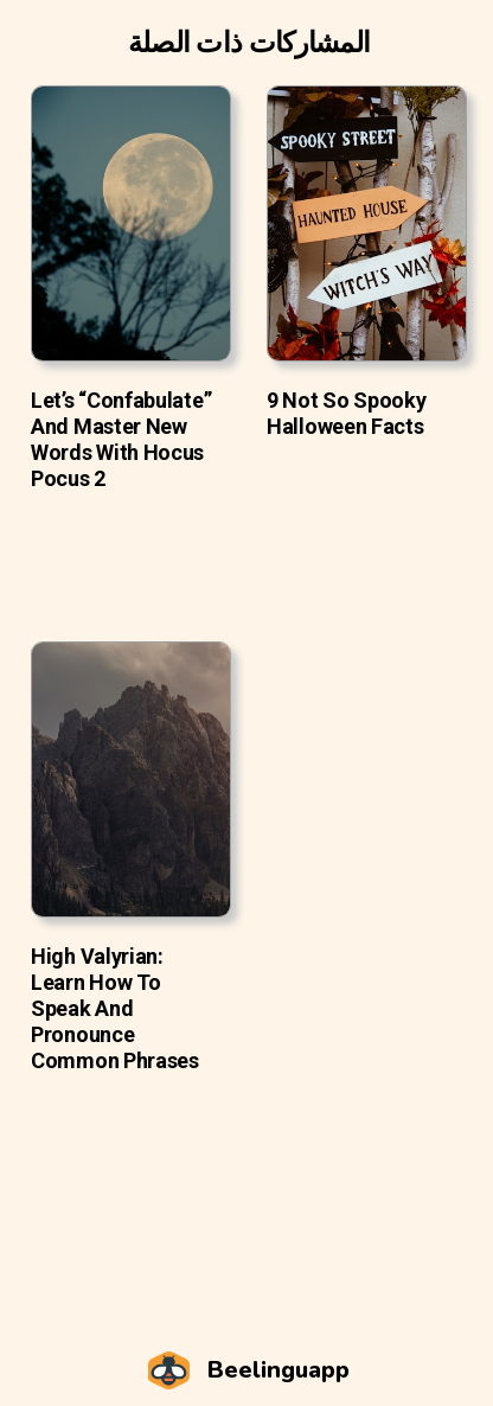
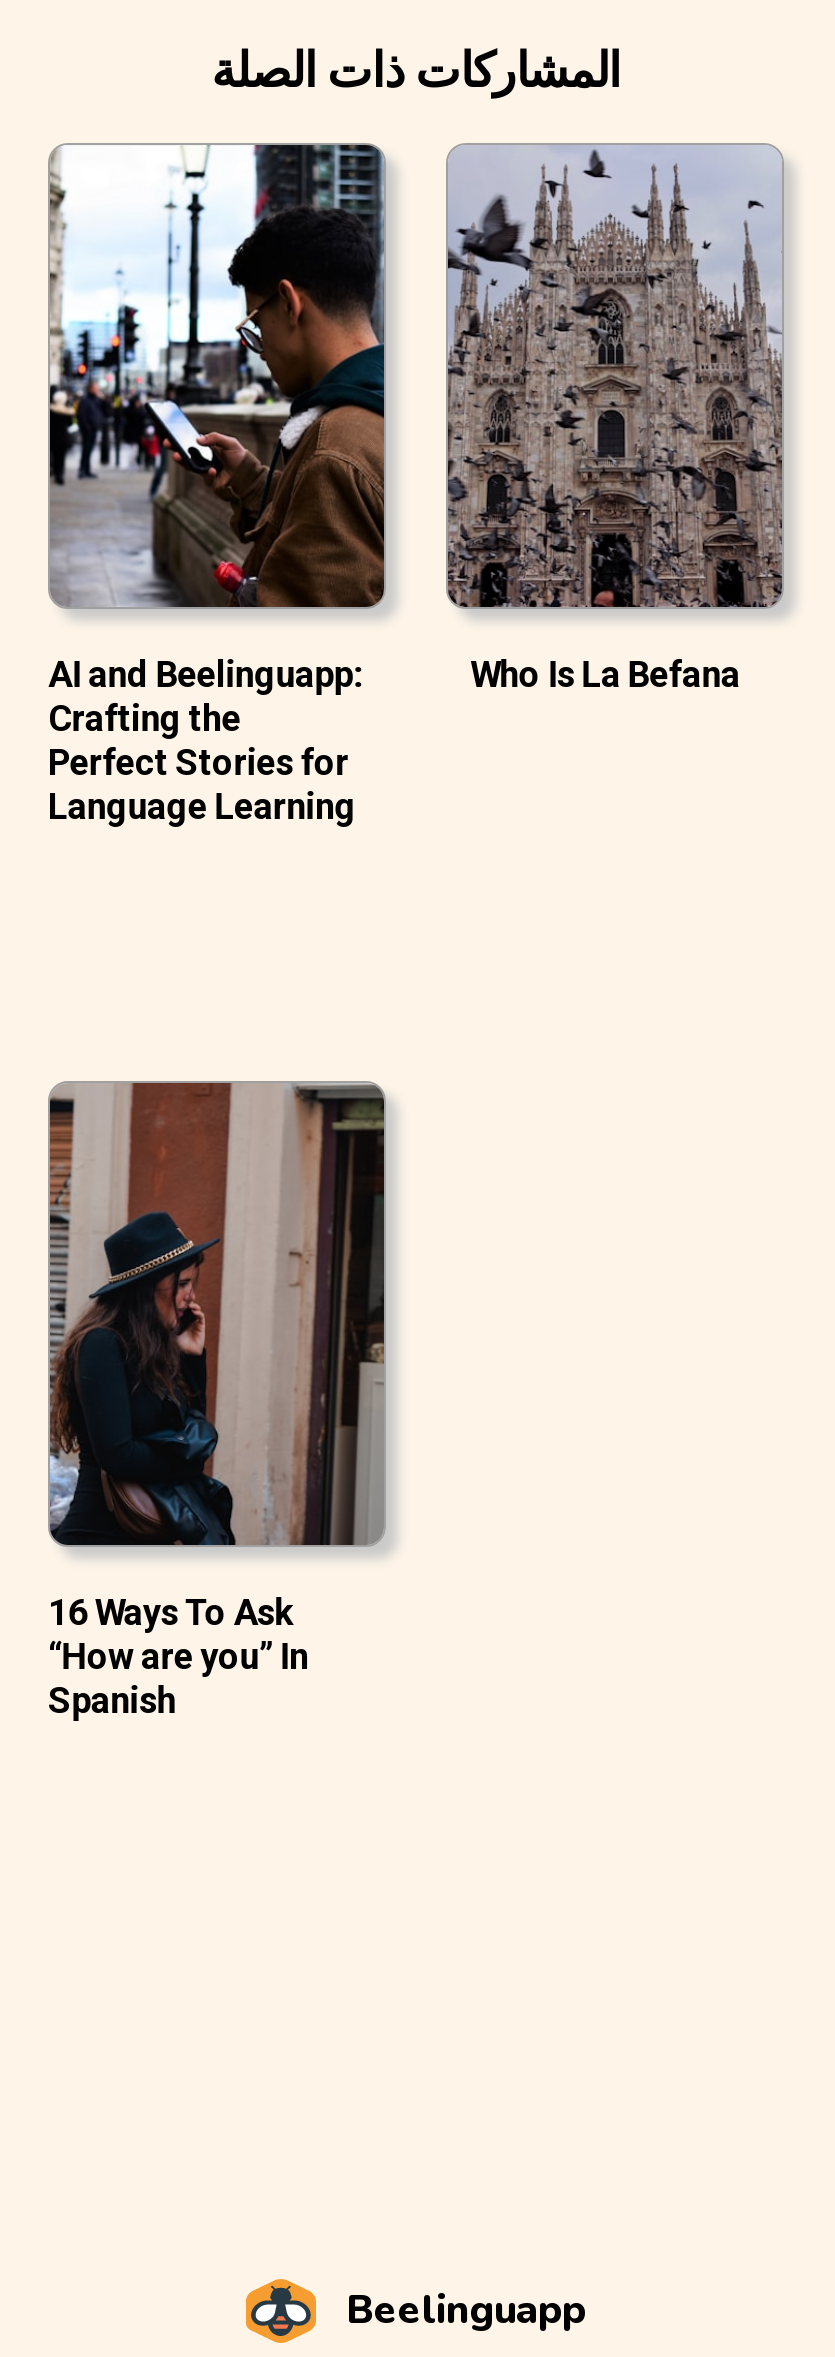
- [image]
- Let’s “Confabulate”
- And Master New
- Words With Hocus
- Pocus 2
+ [image]
+ AI and Beelinguapp:
+ Crafting the
+ Perfect Stories for
+ Language Learning

- [image]
- 9 Not So Spooky
- Halloween Facts
+ [image]
+ Who Is La Befana

- [image]
- High Valyrian:
- Learn How To
- Speak And
- Pronounce
- Common Phrases
+ [image]
+ 16 Ways To Ask
+ “How are you” In
+ Spanish
